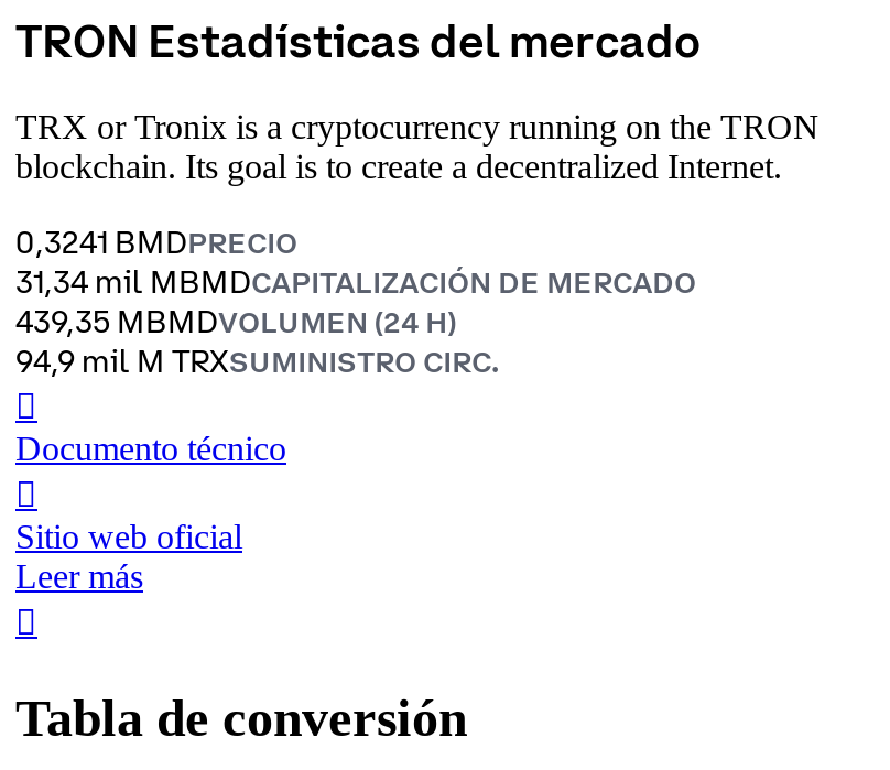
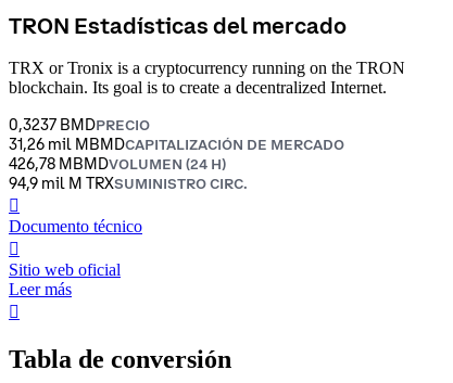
- 0,3241 BMDPRECIO
+ 0,3237 BMDPRECIO

- 31,34 mil MBMDCAPITALIZACIÓN DE MERCADO
+ 31,26 mil MBMDCAPITALIZACIÓN DE MERCADO

- 439,35 MBMDVOLUMEN (24 H)
+ 426,78 MBMDVOLUMEN (24 H)
